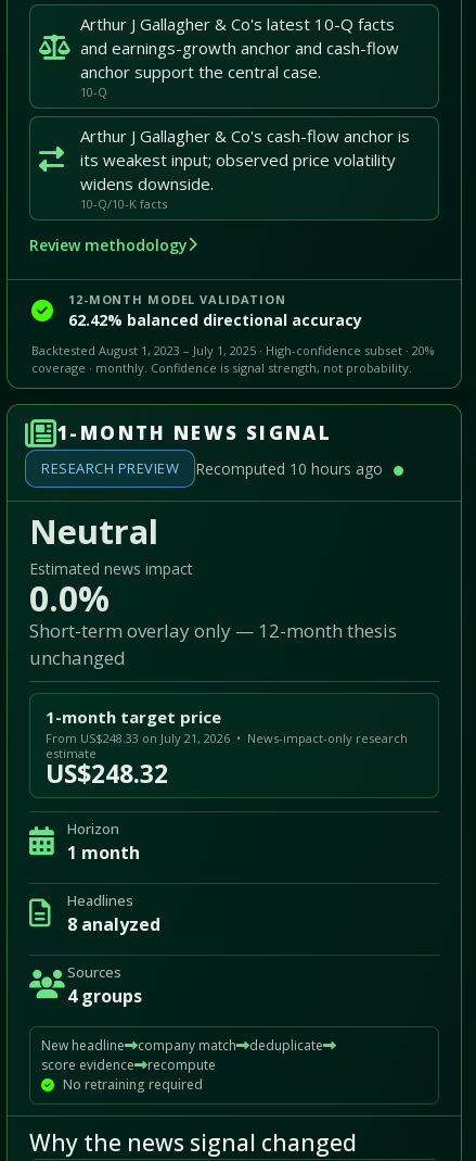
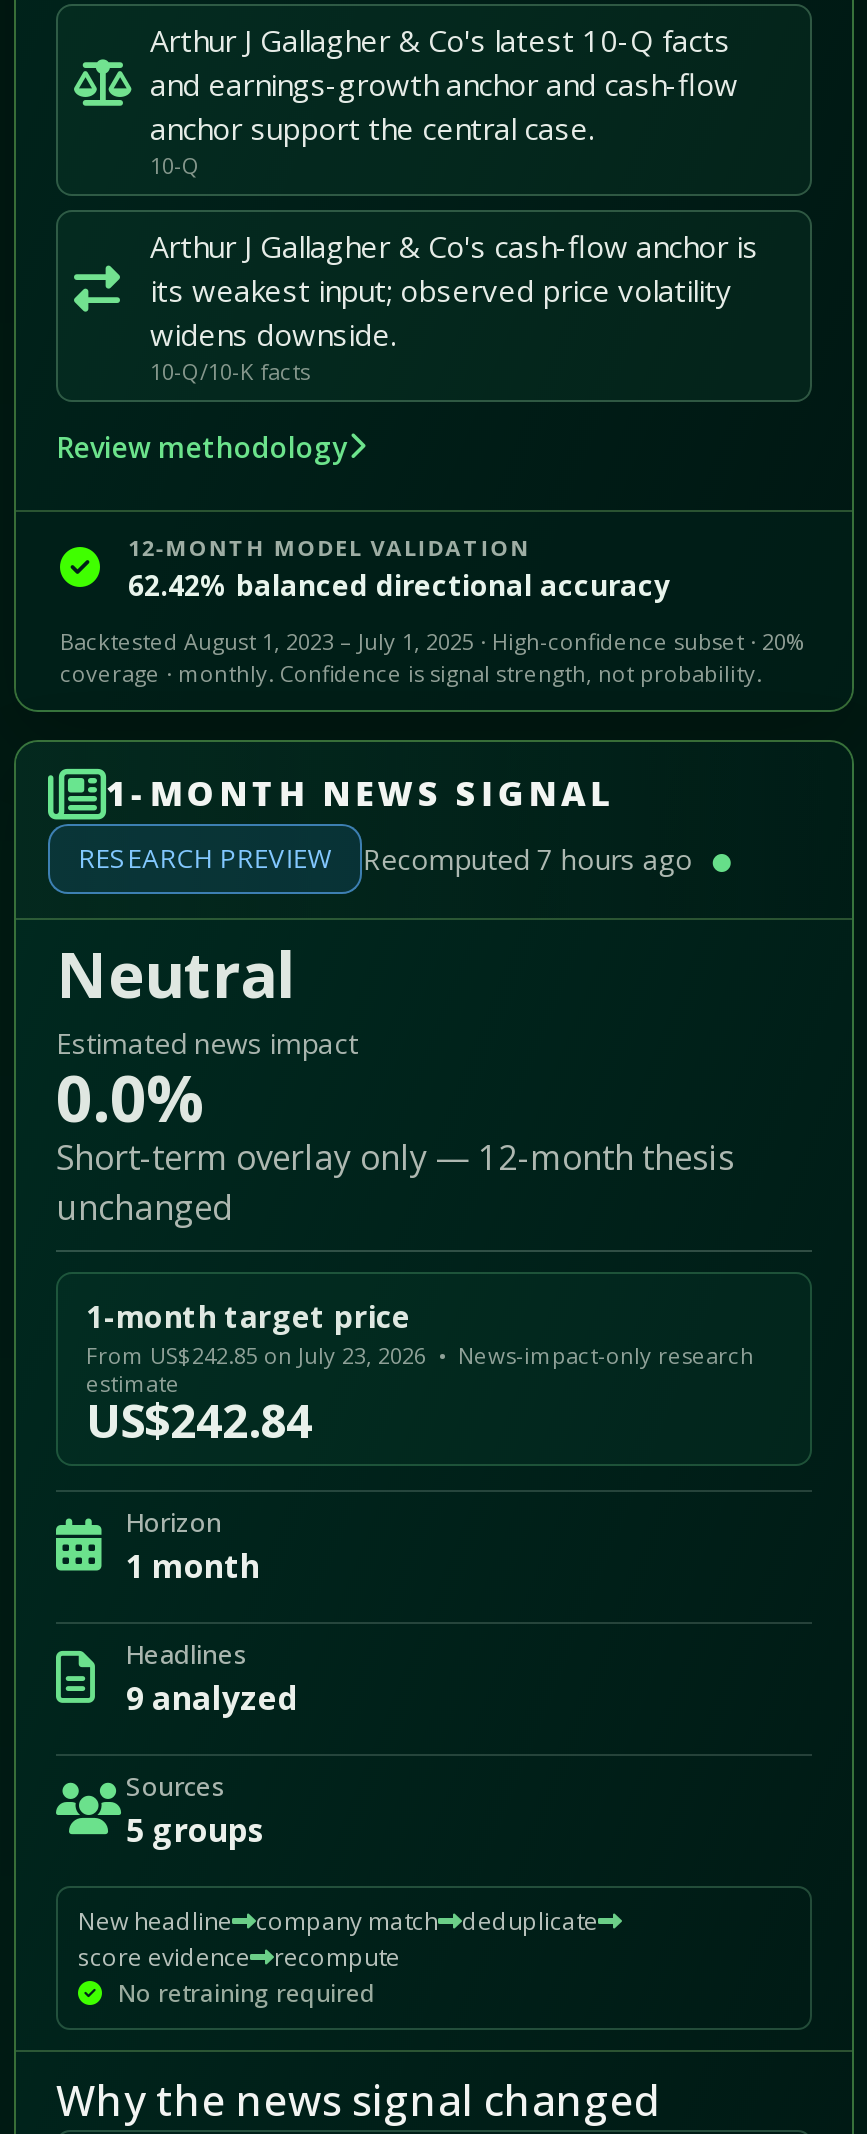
- Recomputed 10 hours ago
+ Recomputed 7 hours ago

- From US$248.33 on July 21, 2026 • News-impact-only research
+ From US$242.85 on July 23, 2026 • News-impact-only research

- US$248.32
+ US$242.84

- 8 analyzed
+ 9 analyzed

- 4 groups
+ 5 groups
